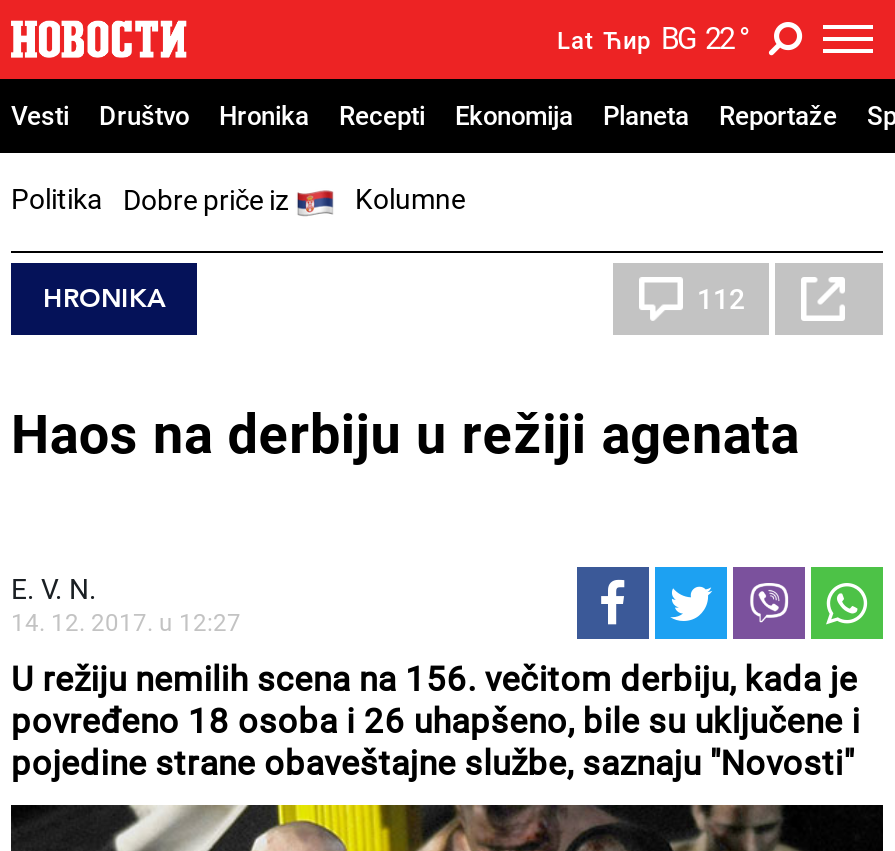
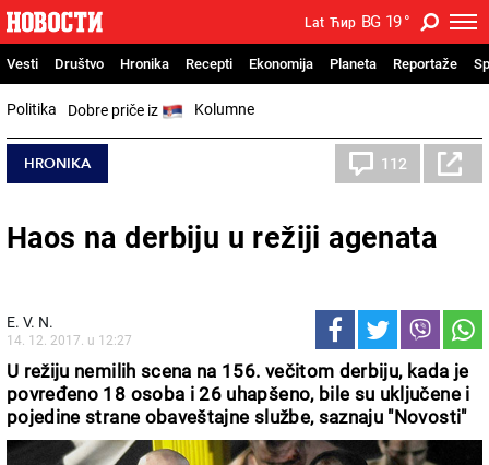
- Lat Ћир BG 22°
+ Lat Ћир BG 19°
